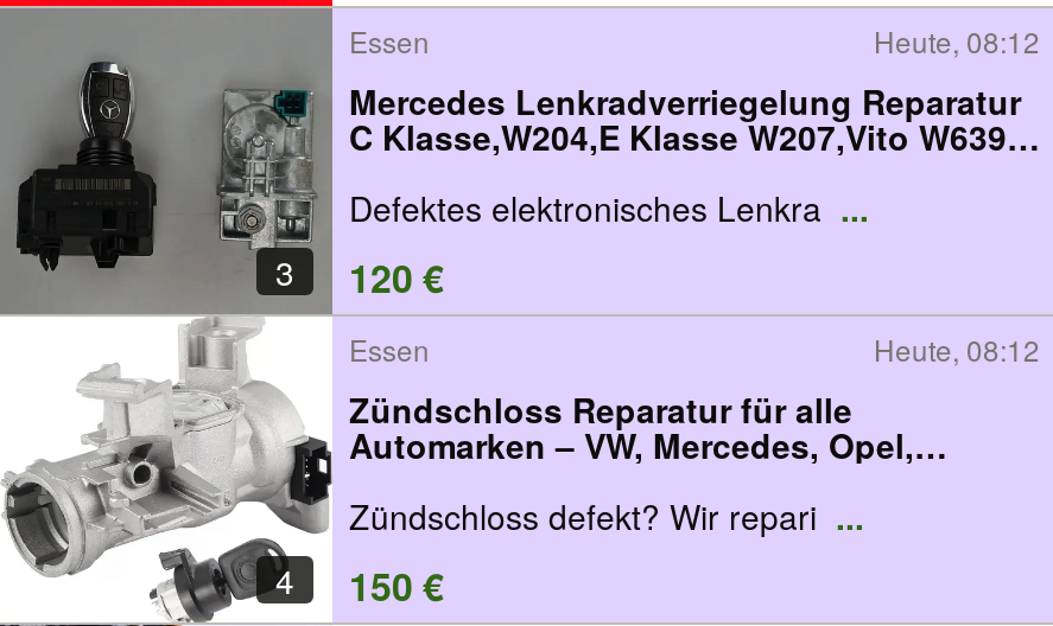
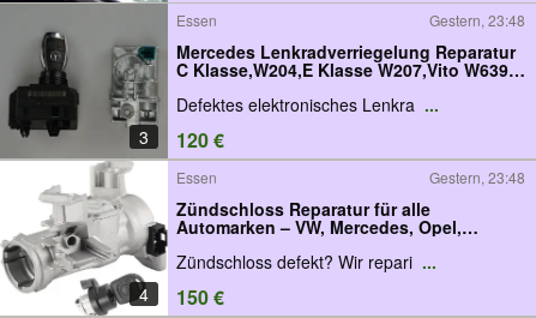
- Heute, 08:12
+ Gestern, 23:48

- Heute, 08:12
+ Gestern, 23:48
